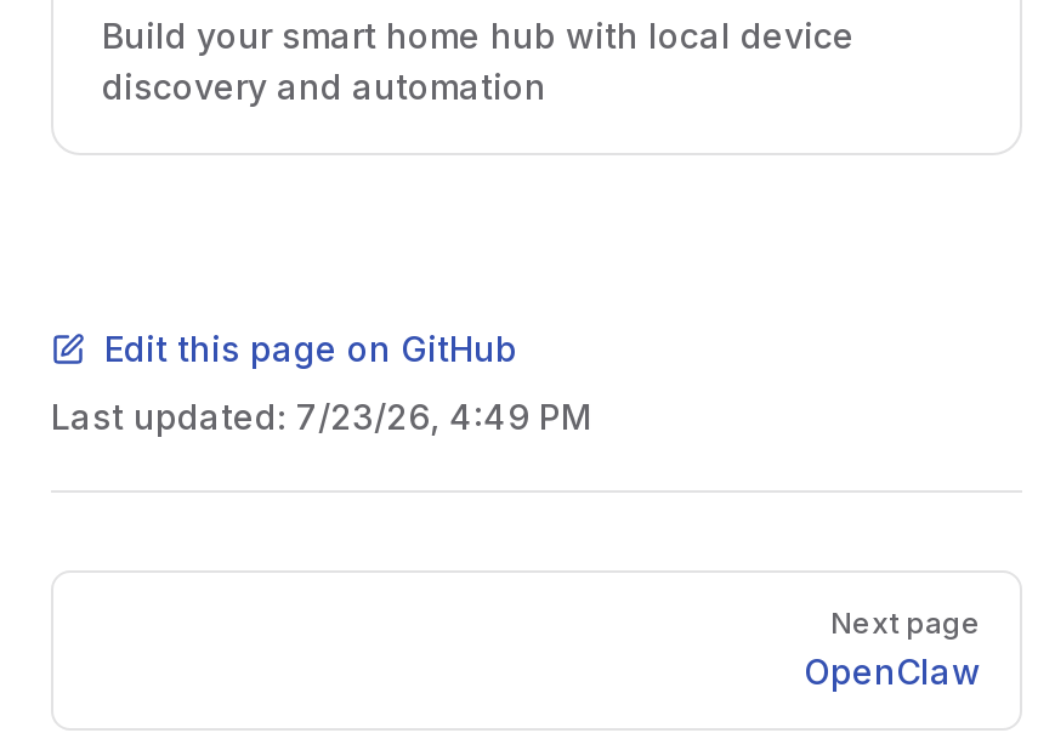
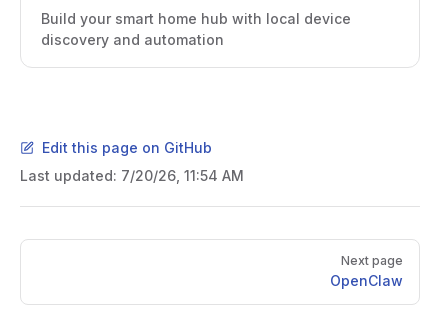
- Last updated: 7/23/26, 4:49 PM
+ Last updated: 7/20/26, 11:54 AM
